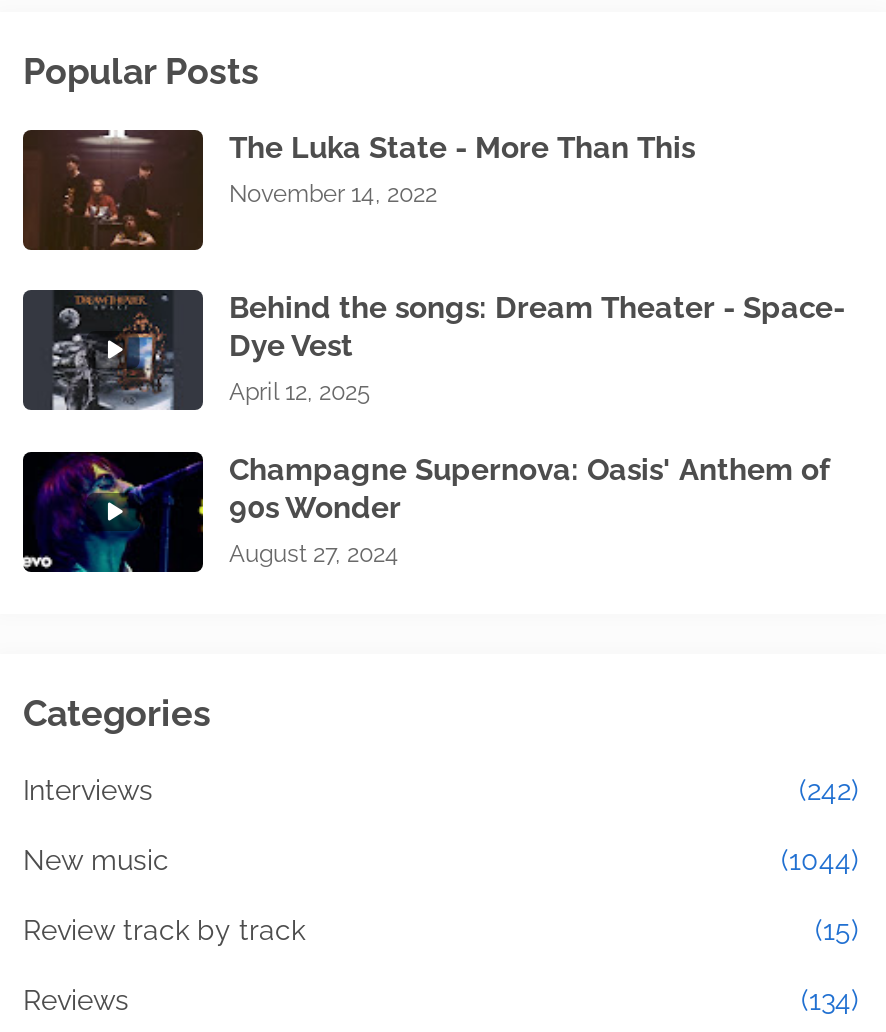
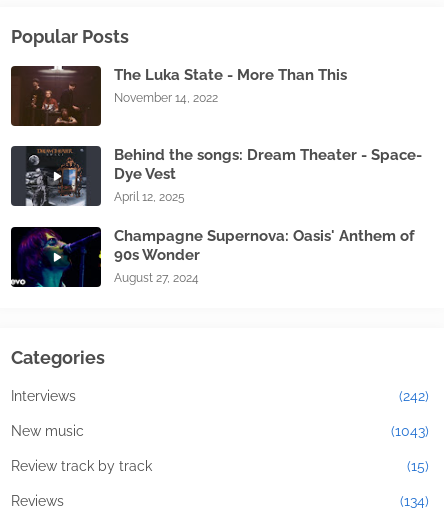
- (1044)
+ (1043)
